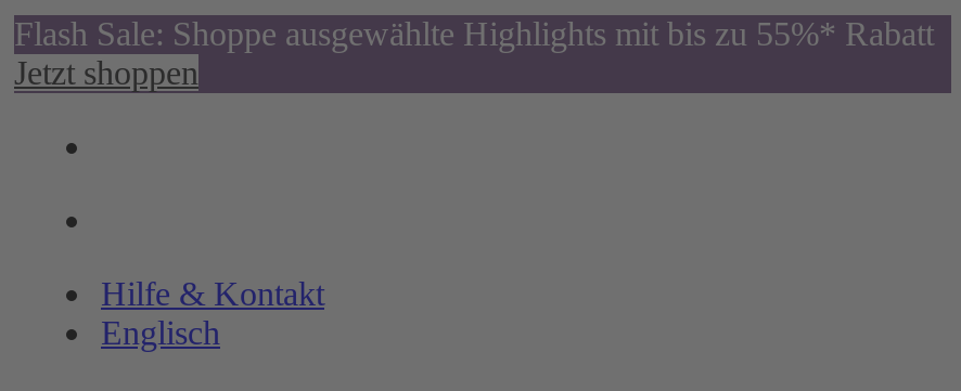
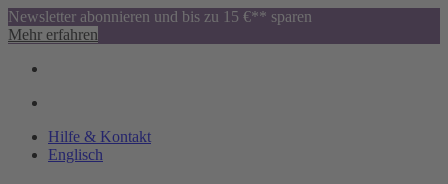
- Flash Sale: Shoppe ausgewählte Highlights mit bis zu 55%* Rabatt
- Jetzt shoppen
+ Newsletter abonnieren und bis zu 15 €** sparen
+ Mehr erfahren
